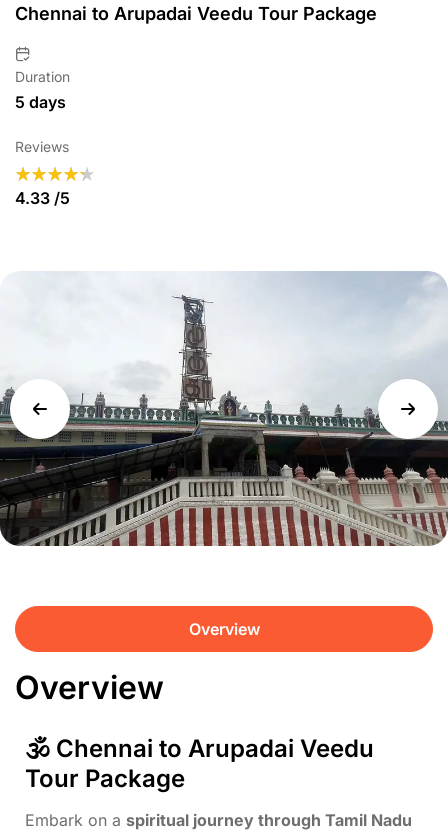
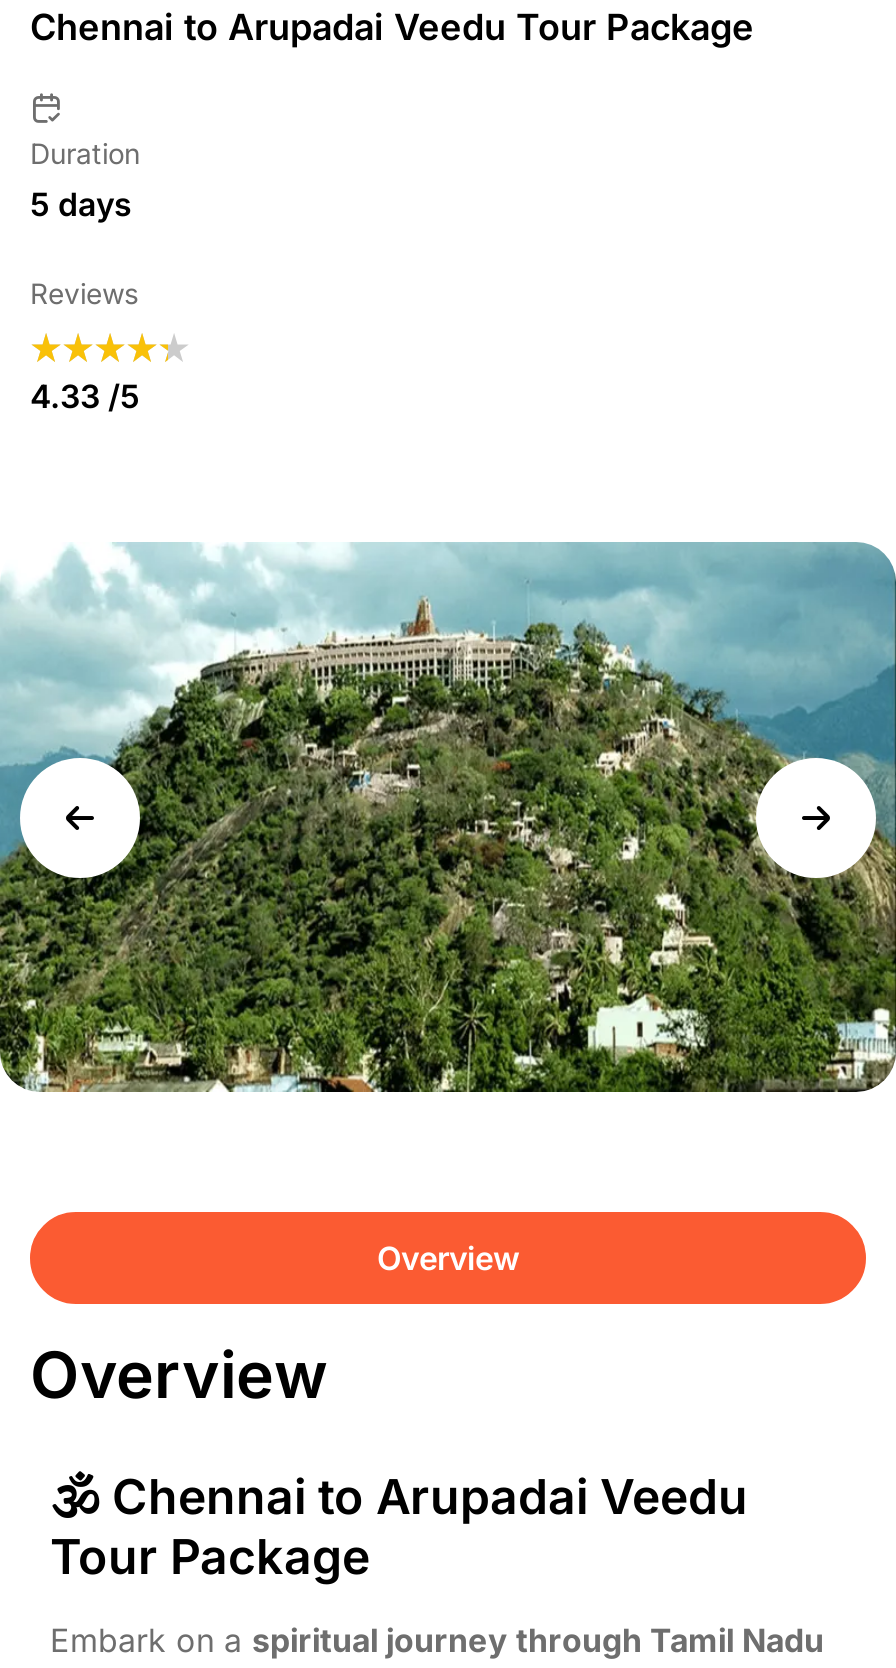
- [image]
+ [image]
